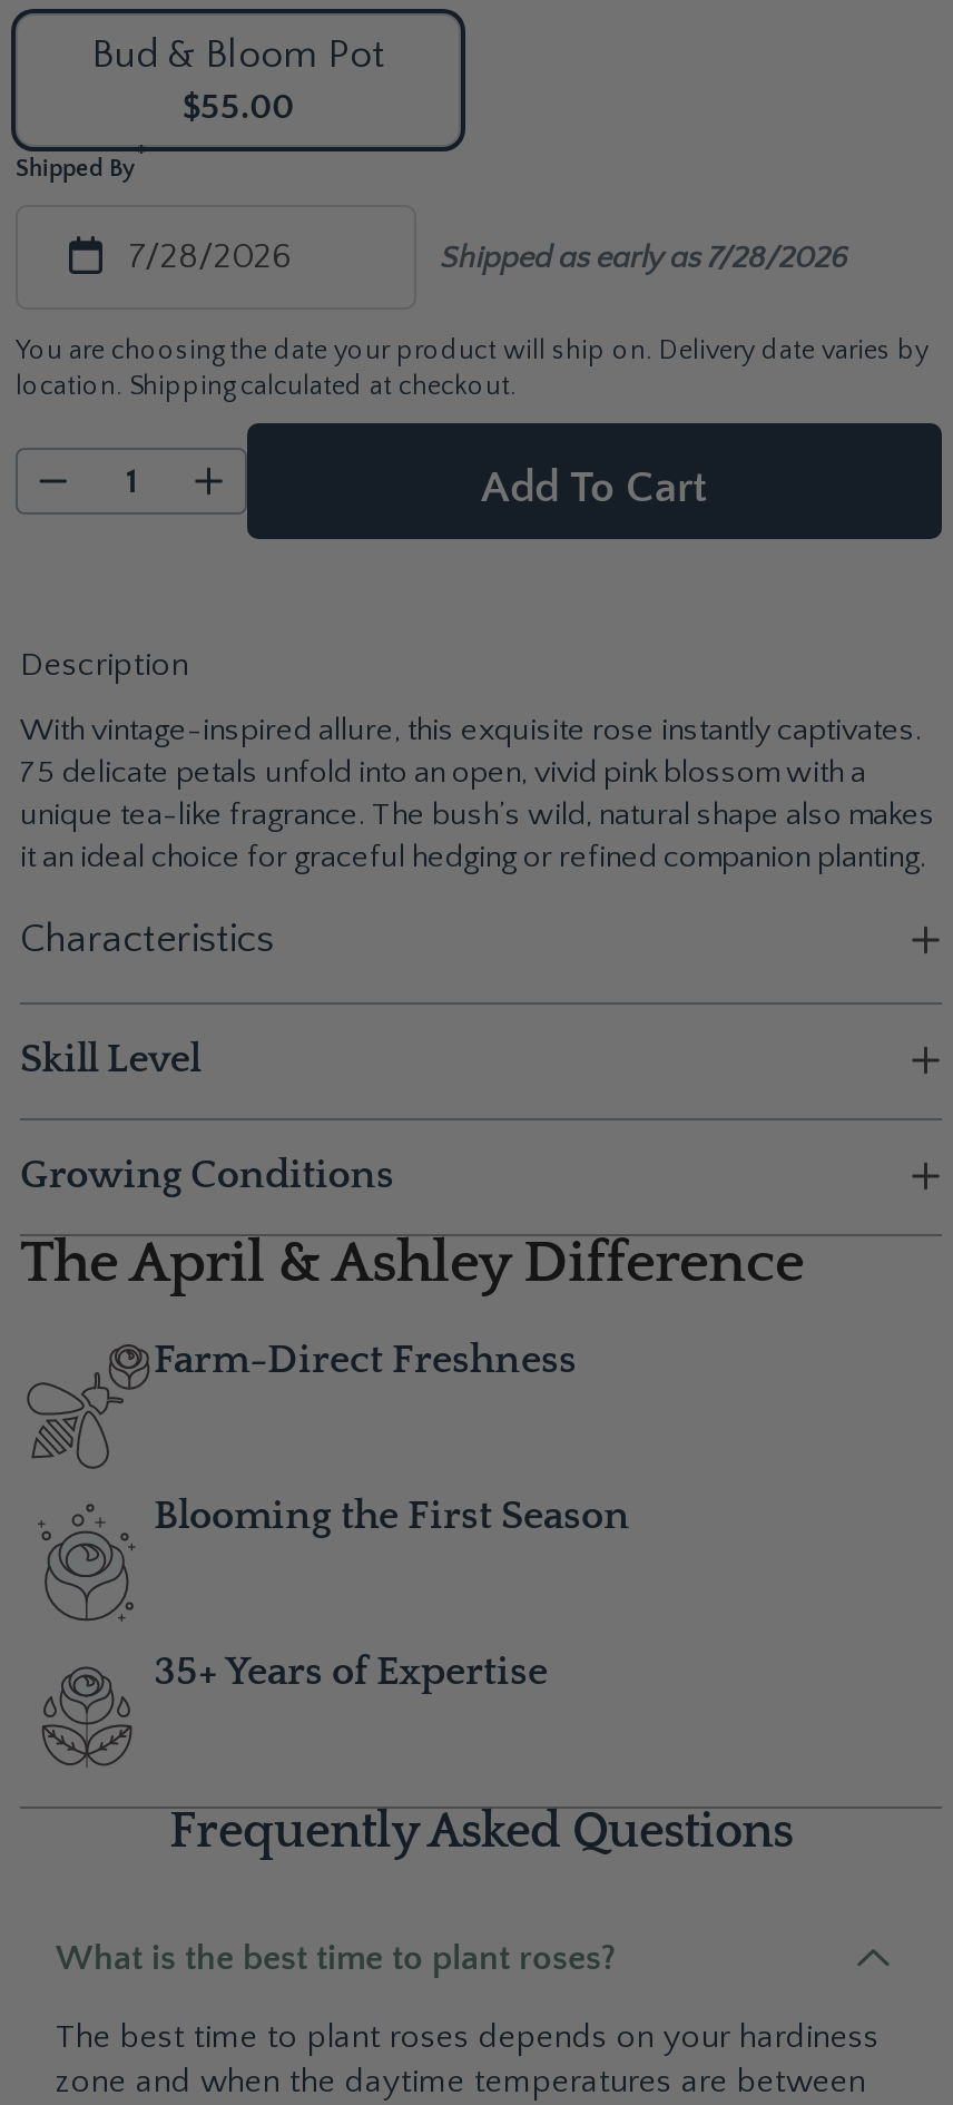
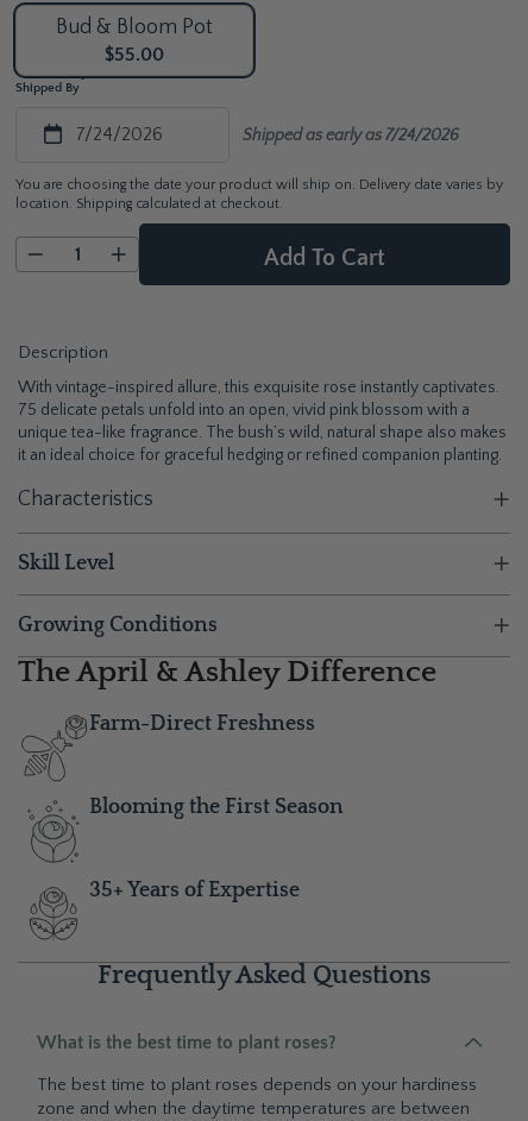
- Shipped as early as 7/28/2026
+ Shipped as early as 7/24/2026
